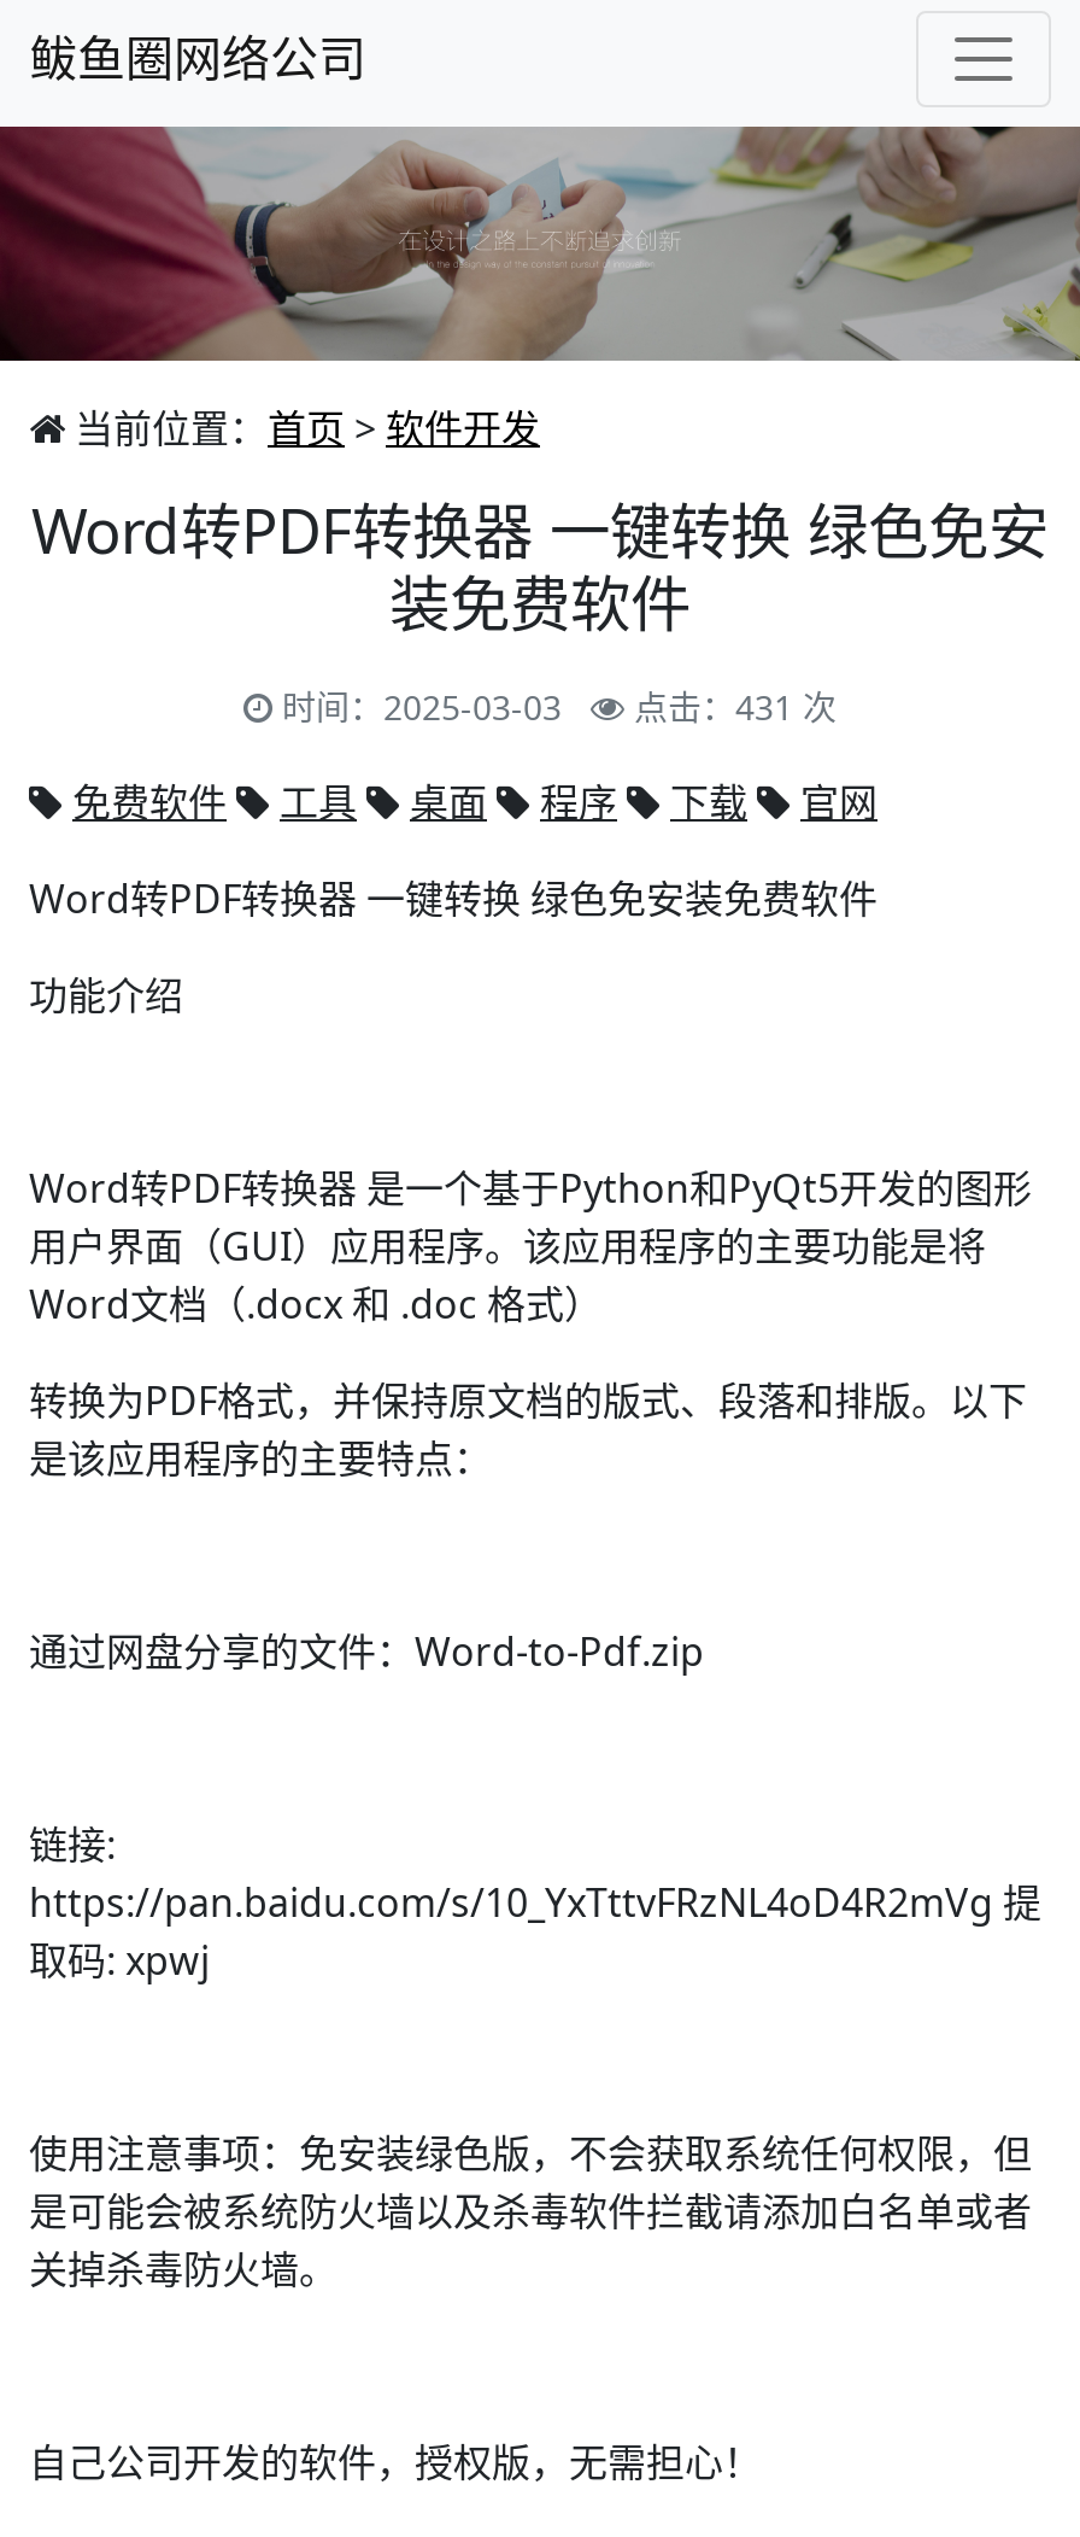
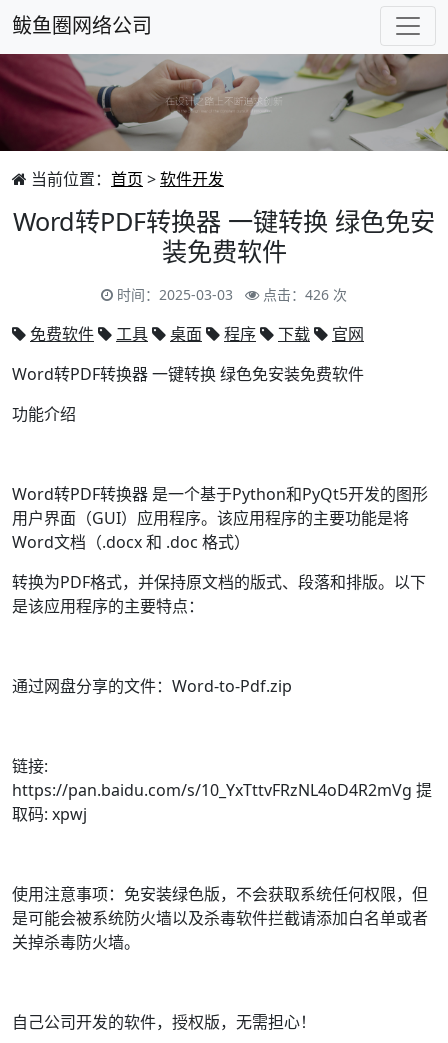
- 时间：2025-03-03 点击：431 次
+ 时间：2025-03-03 点击：426 次
